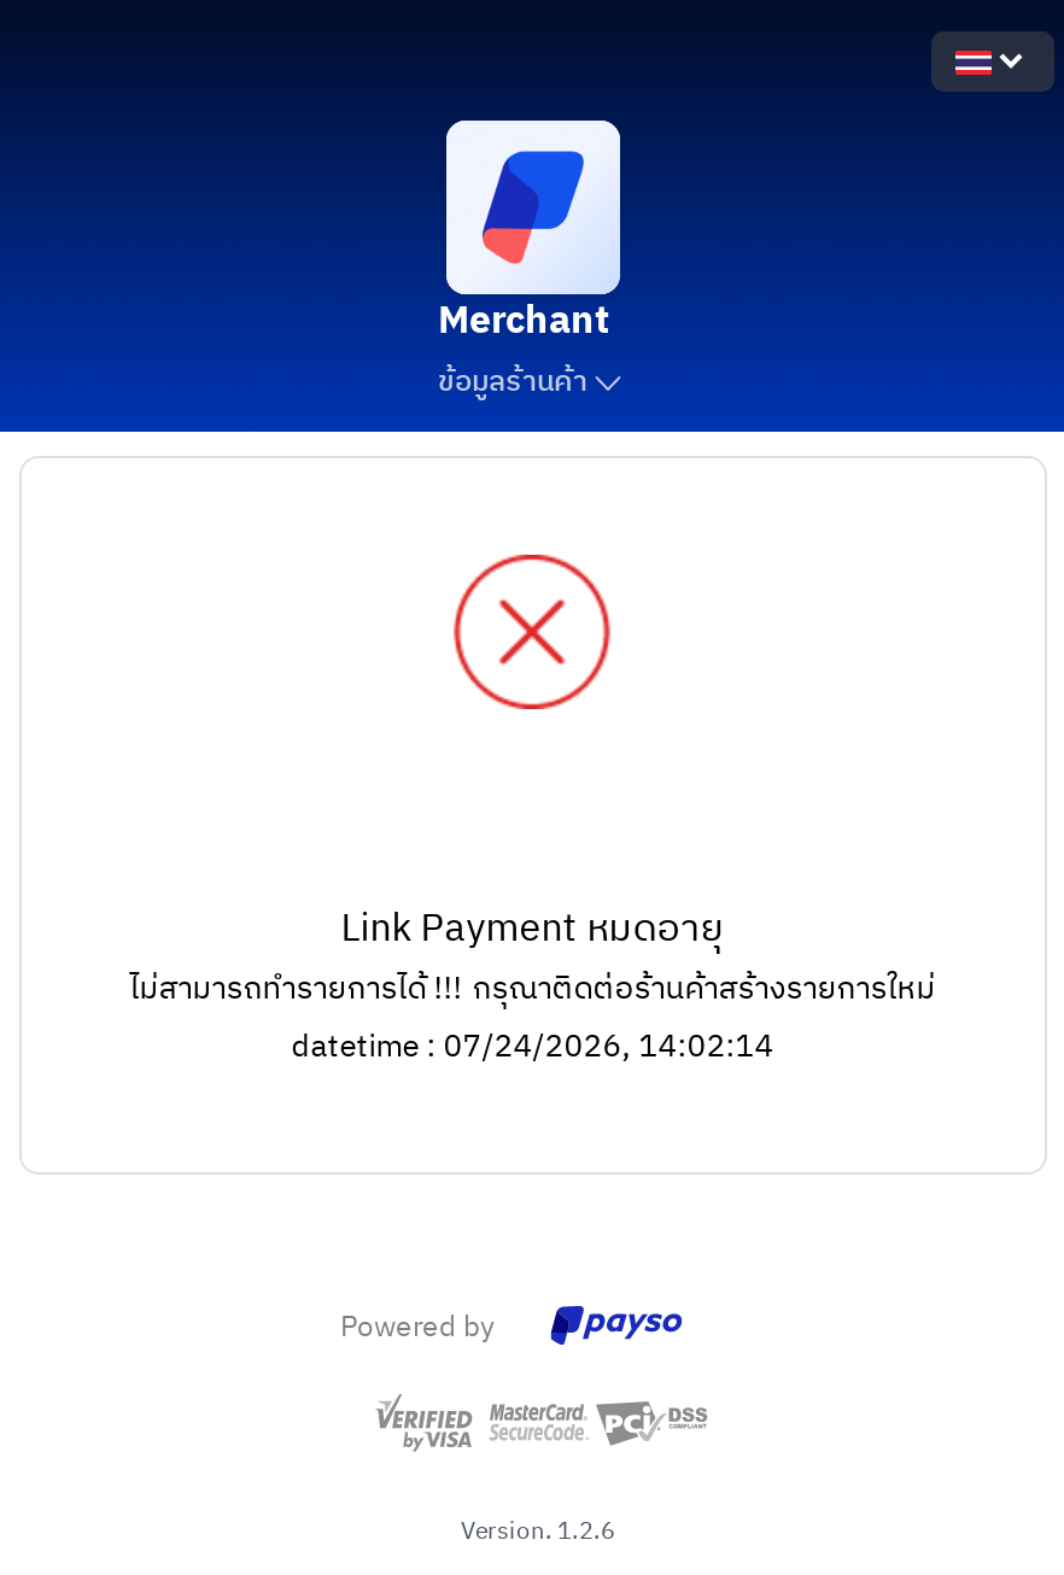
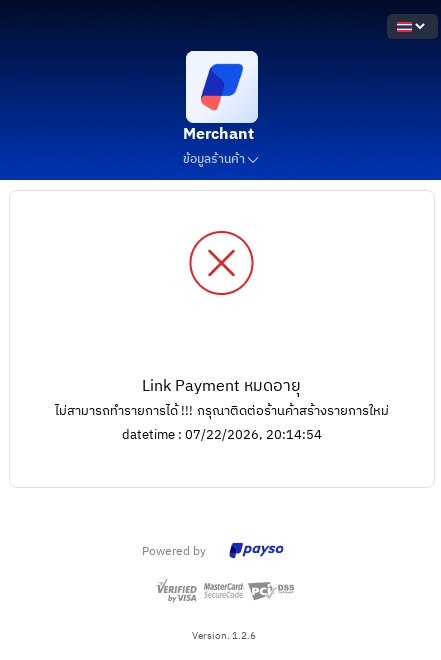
- datetime : 07/24/2026, 14:02:14
+ datetime : 07/22/2026, 20:14:54
